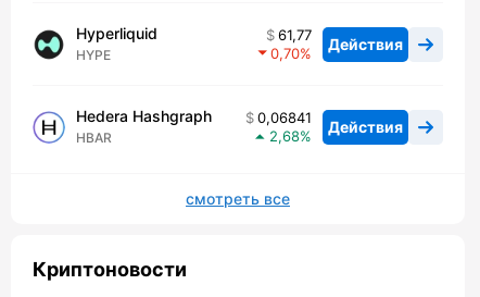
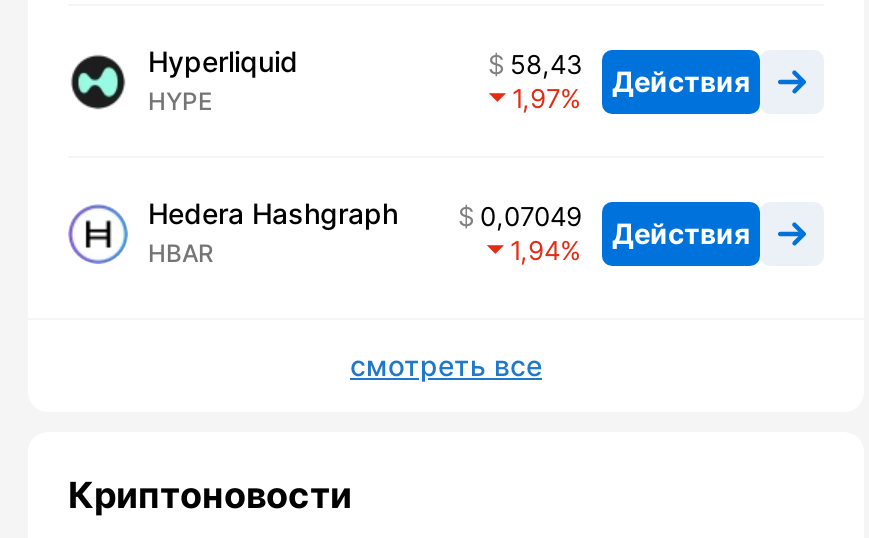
- 61,77 Действия
+ 58,43 Действия

- 0,70
+ 1,97

- 0,06841 Действия
+ 0,07049 Действия

- 2,68
+ 1,94
